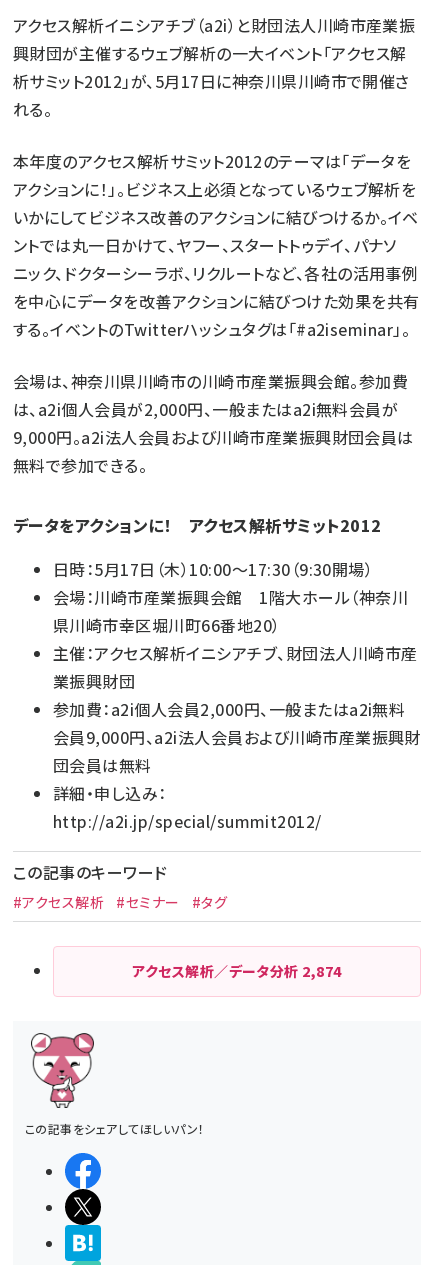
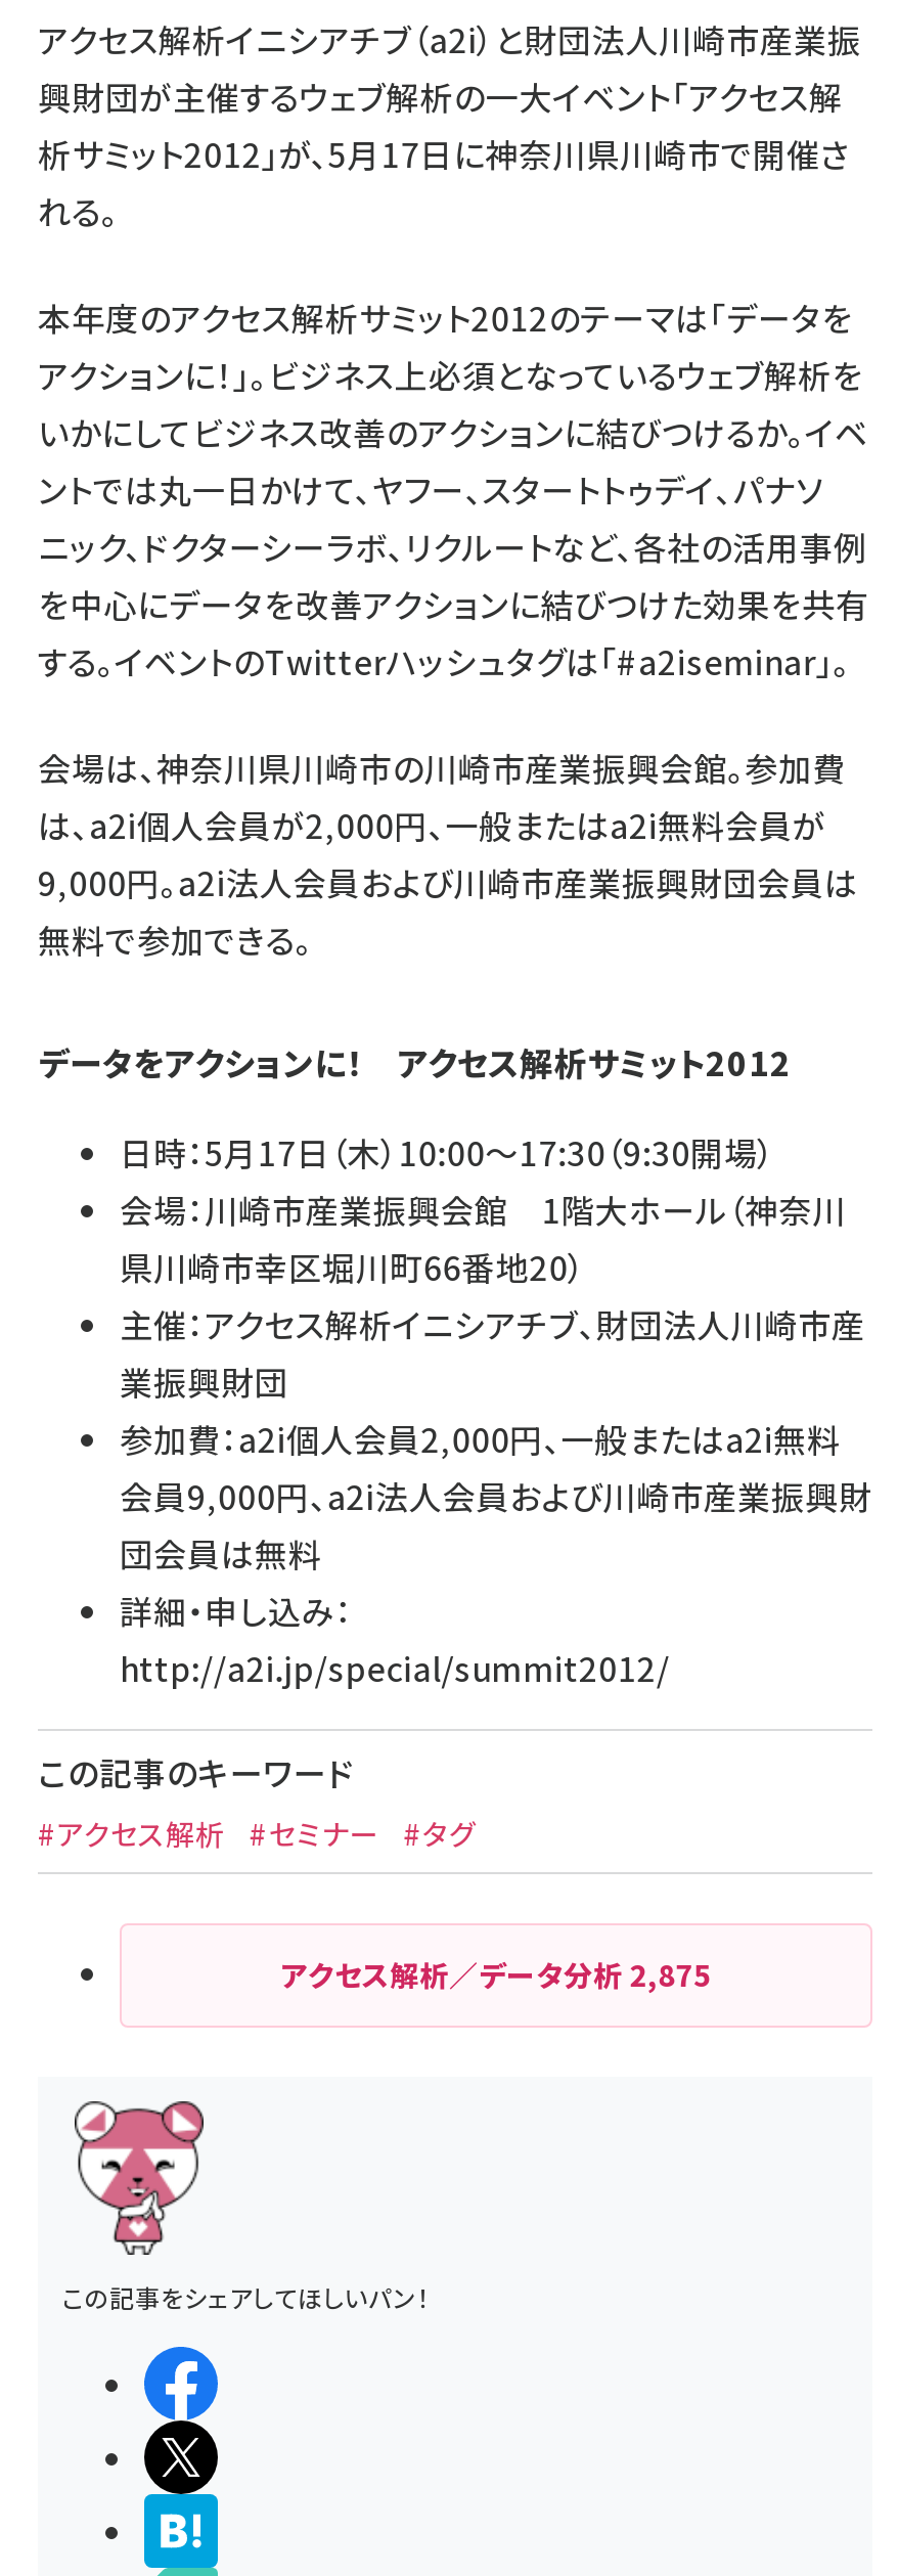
- アクセス解析／データ分析2,874
+ アクセス解析／データ分析2,875
